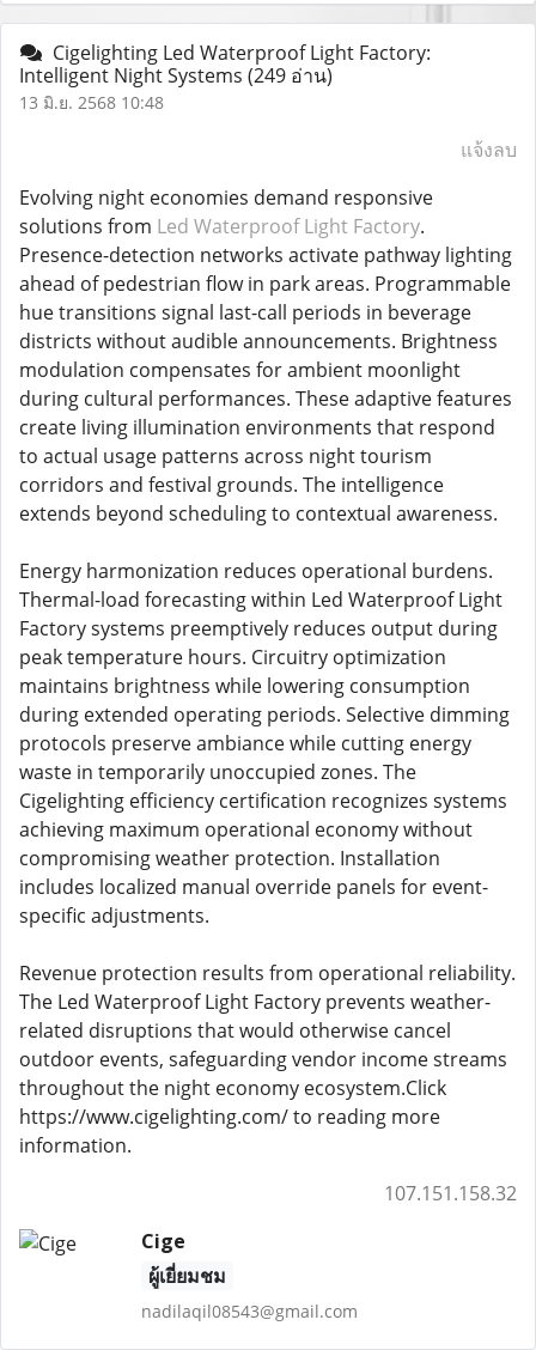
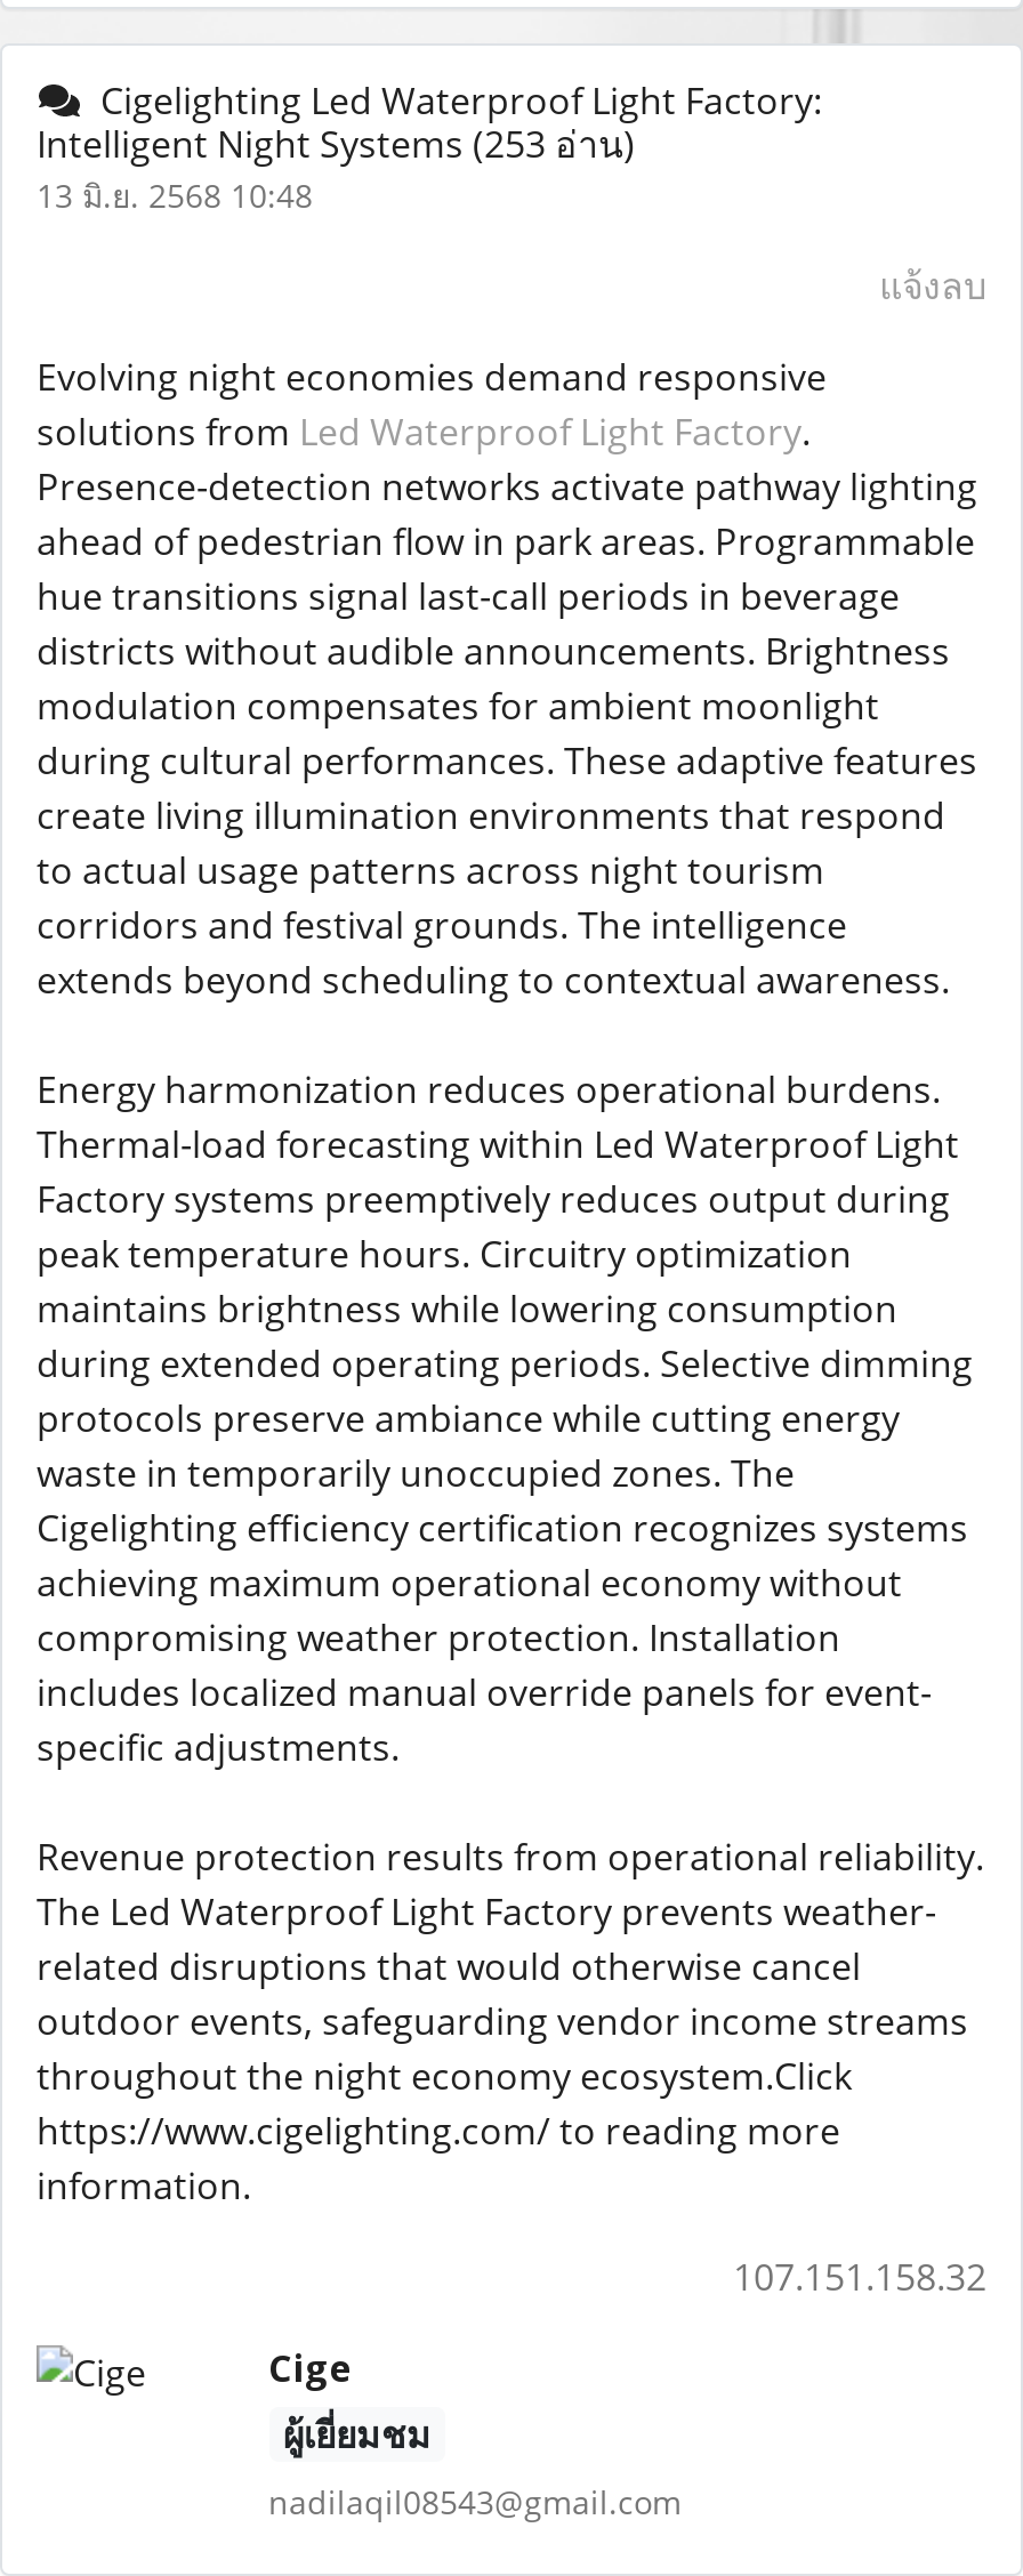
- Intelligent Night Systems (249 อ่าน)
+ Intelligent Night Systems (253 อ่าน)
